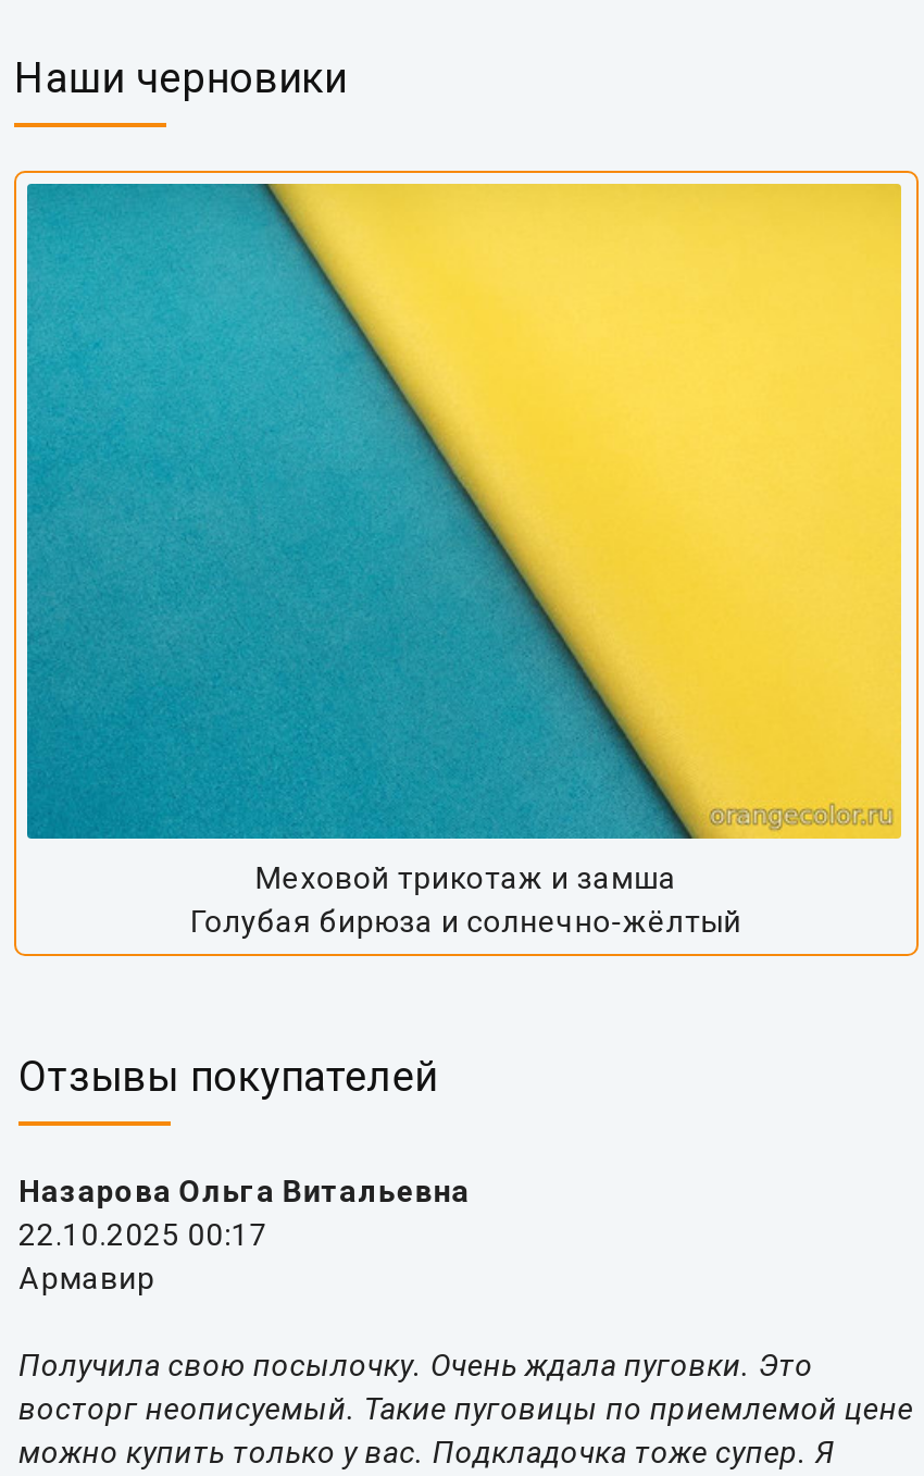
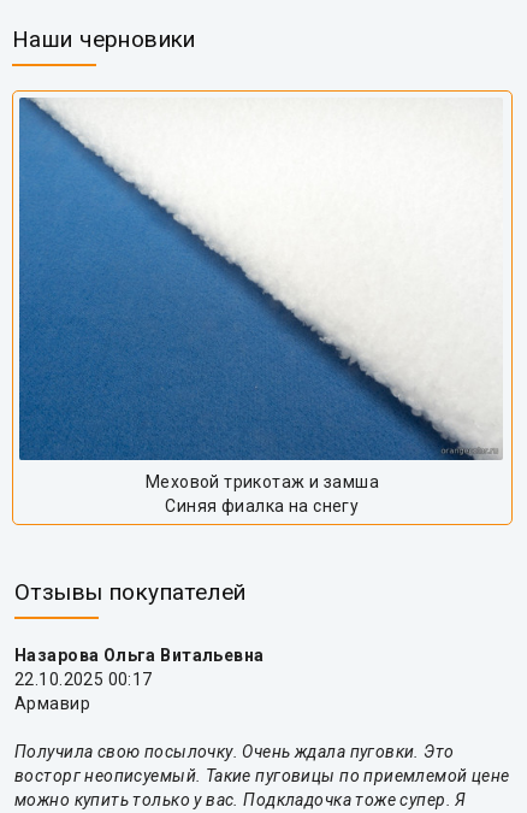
- [image]
- Голубая бирюза и солнечно-жёлтый
+ [image]
+ Синяя фиалка на снегу
